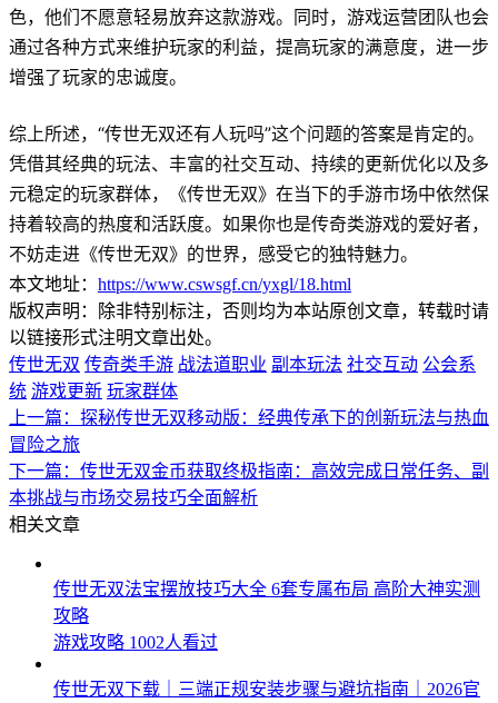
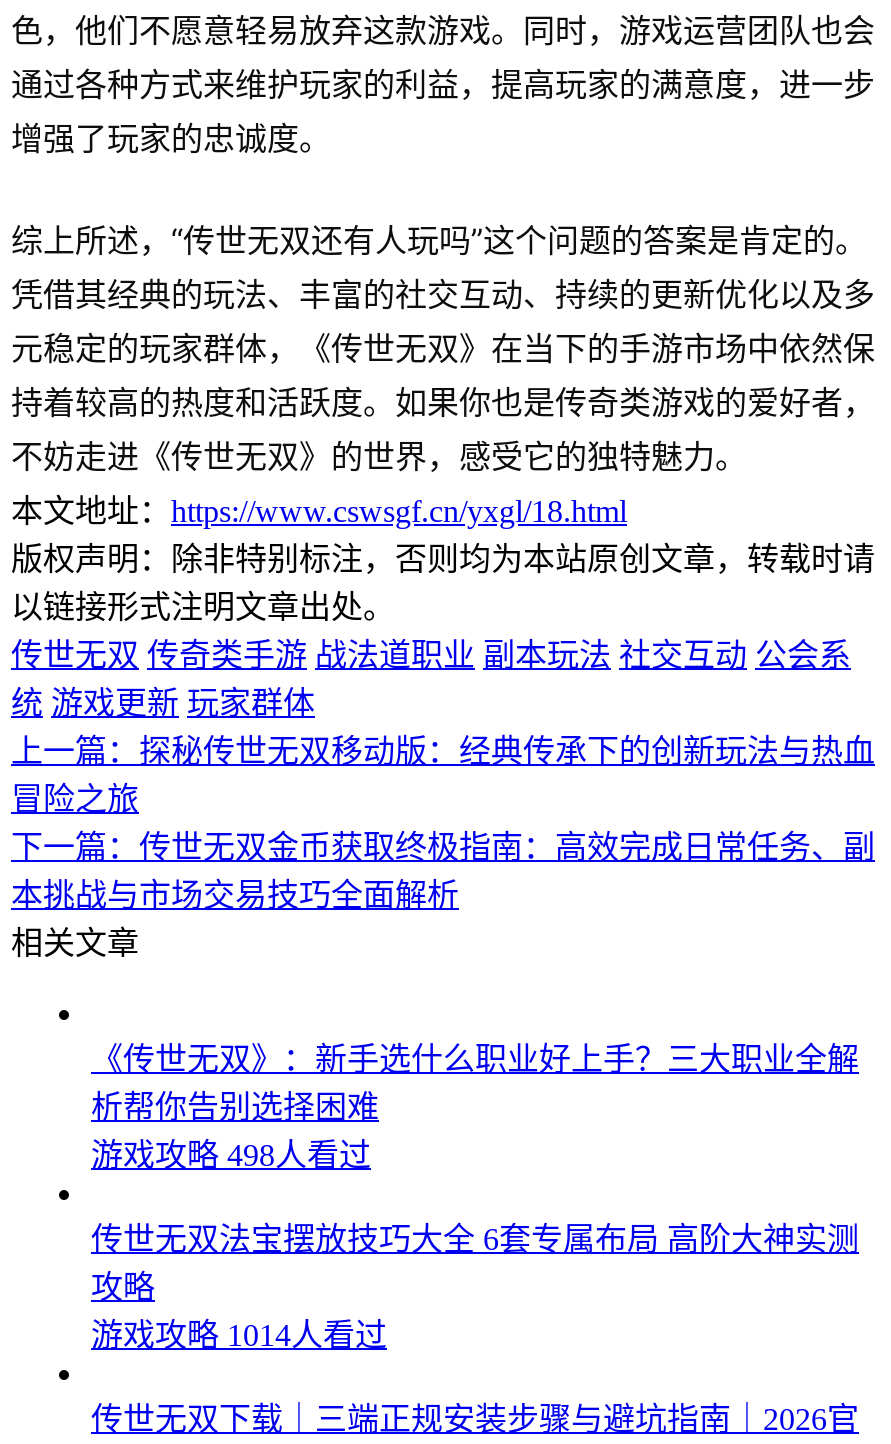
+ 《传世无双》：新手选什么职业好上手？三大职业全解
+ 析帮你告别选择困难
+ 游戏攻略 498人看过

- 游戏攻略 1002人看过
+ 游戏攻略 1014人看过
